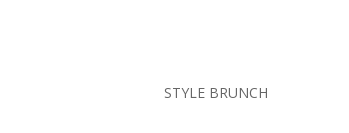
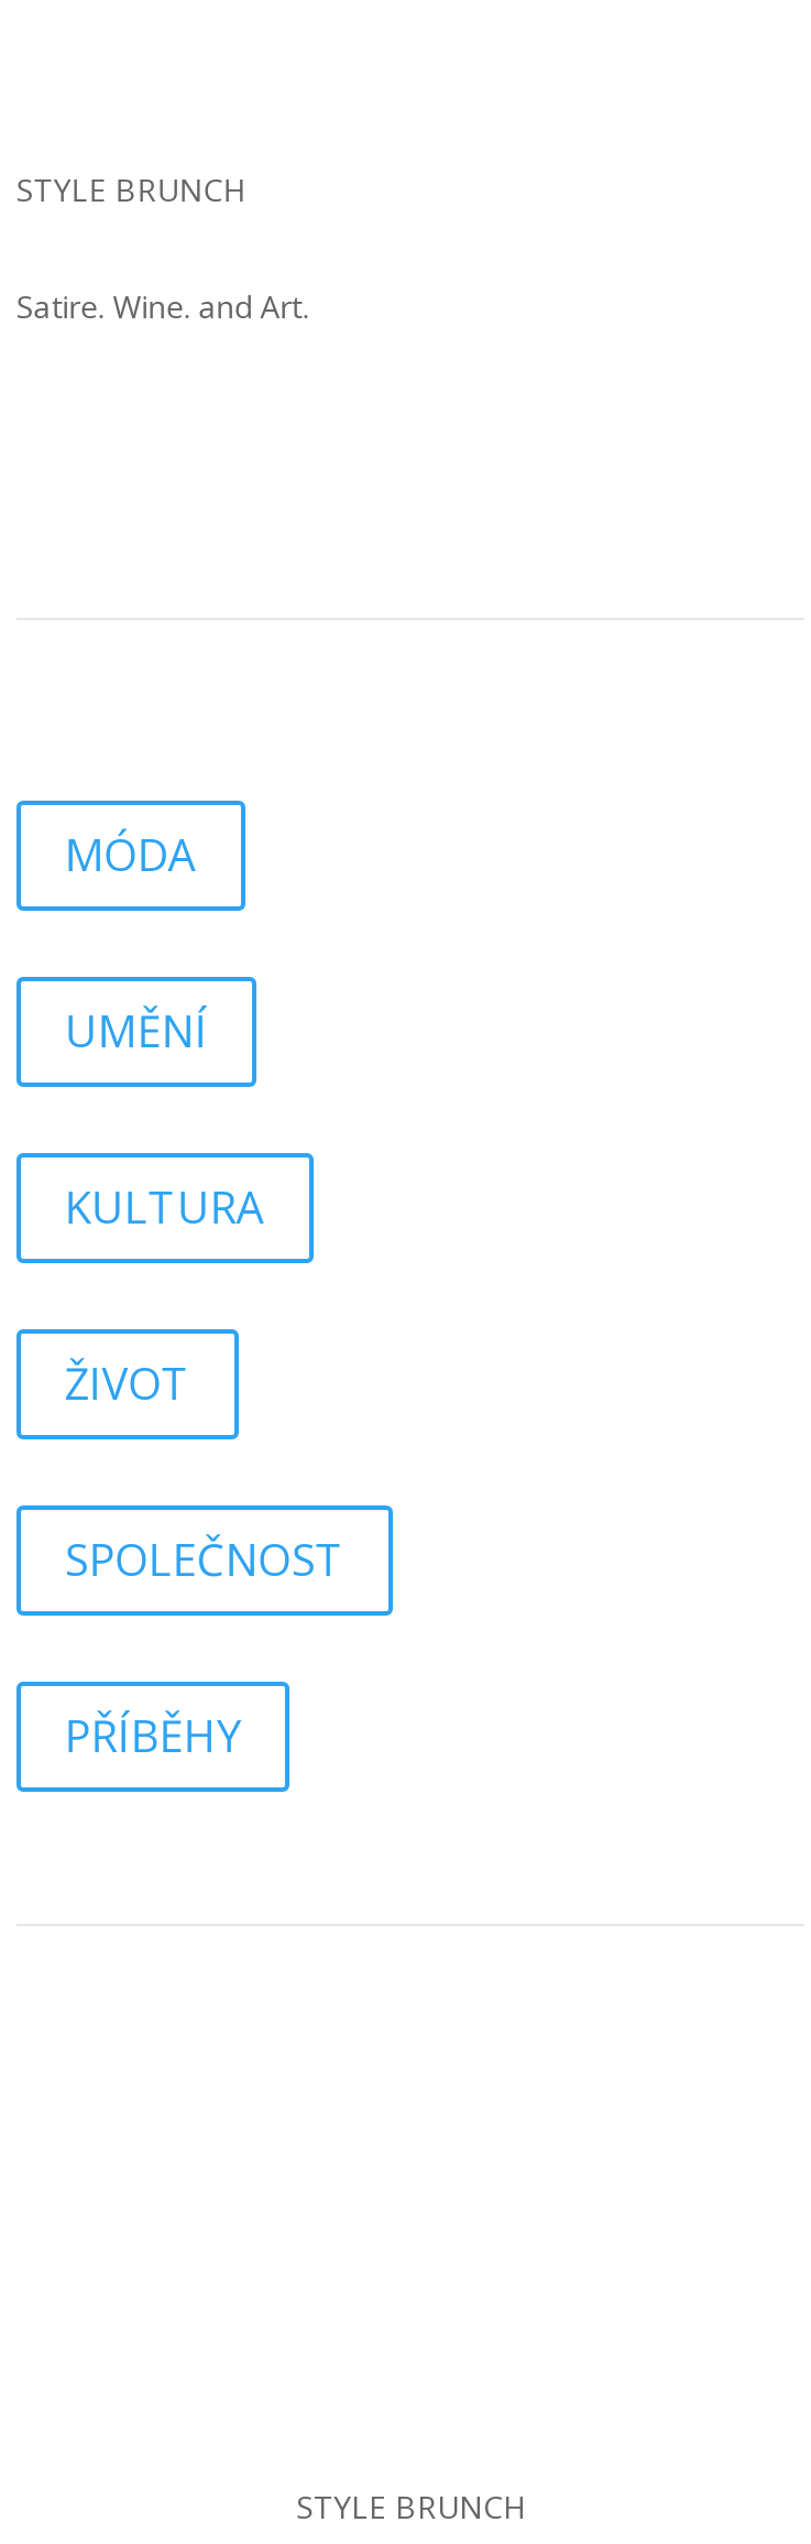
+ STYLE BRUNCH
+ Satire. Wine. and Art.

+ MÓDA
+ UMĚNÍ
+ KULTURA
+ ŽIVOT
+ SPOLEČNOST
+ PŘÍBĚHY
